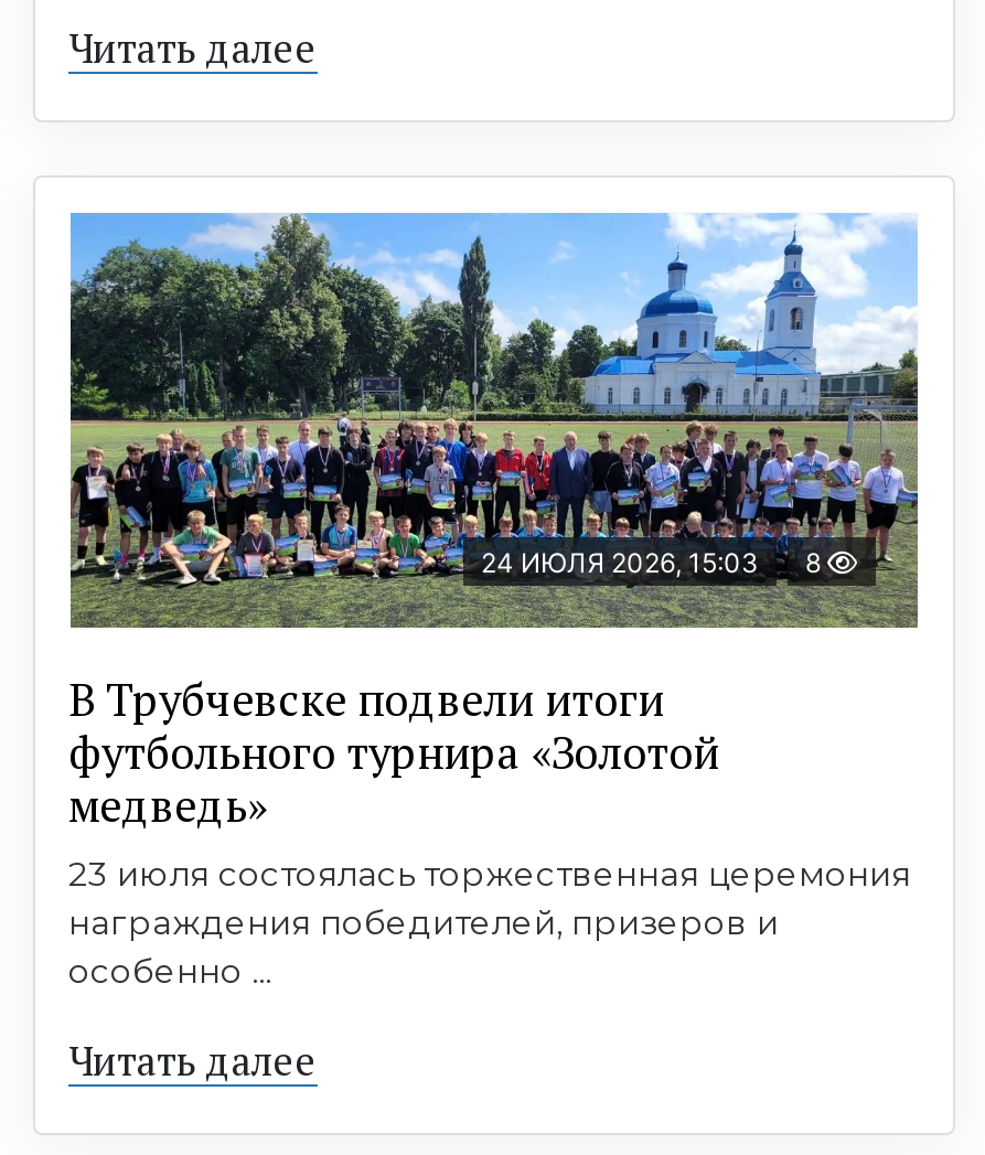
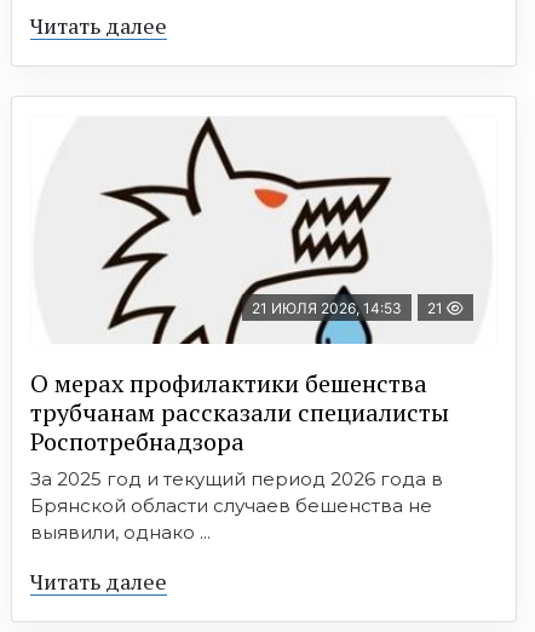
- [image]
- 24 ИЮЛЯ 2026, 15:03
- 8
+ [image]
+ 21 ИЮЛЯ 2026, 14:53
+ 21

- В Трубчевске подвели итоги
- футбольного турнира «Золотой
- медведь»
- 23 июля состоялась торжественная церемония
- награждения победителей, призеров и
- особенно ...
+ О мерах профилактики бешенства
+ трубчанам рассказали специалисты
+ Роспотребнадзора
+ За 2025 год и текущий период 2026 года в
+ Брянской области случаев бешенства не
+ выявили, однако ...
